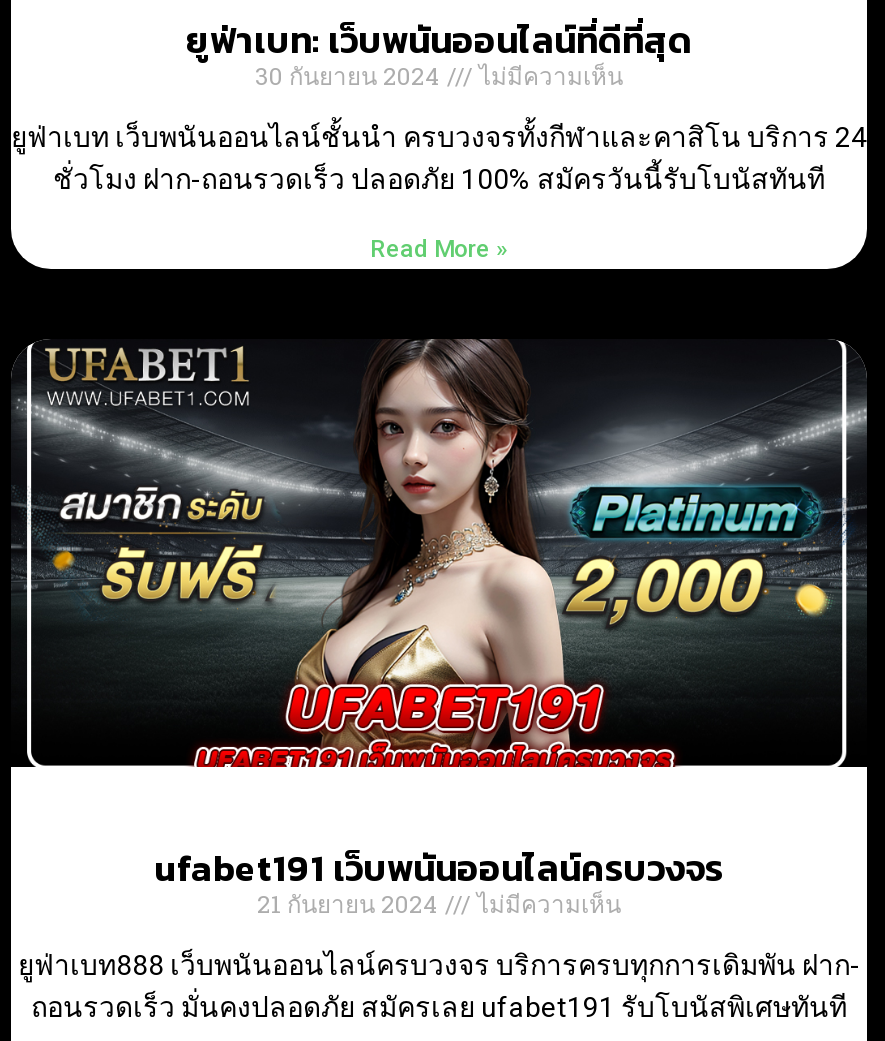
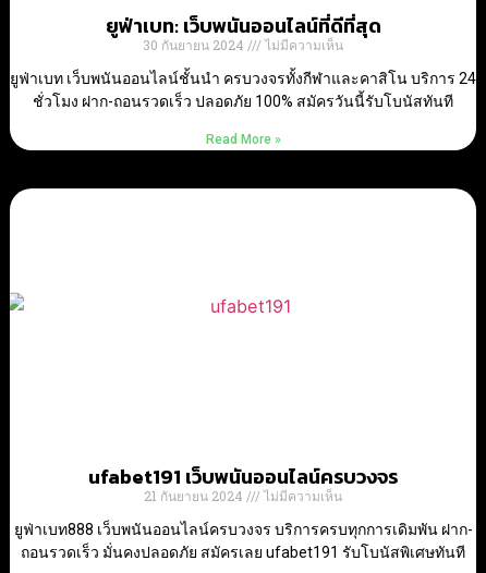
- [image]
